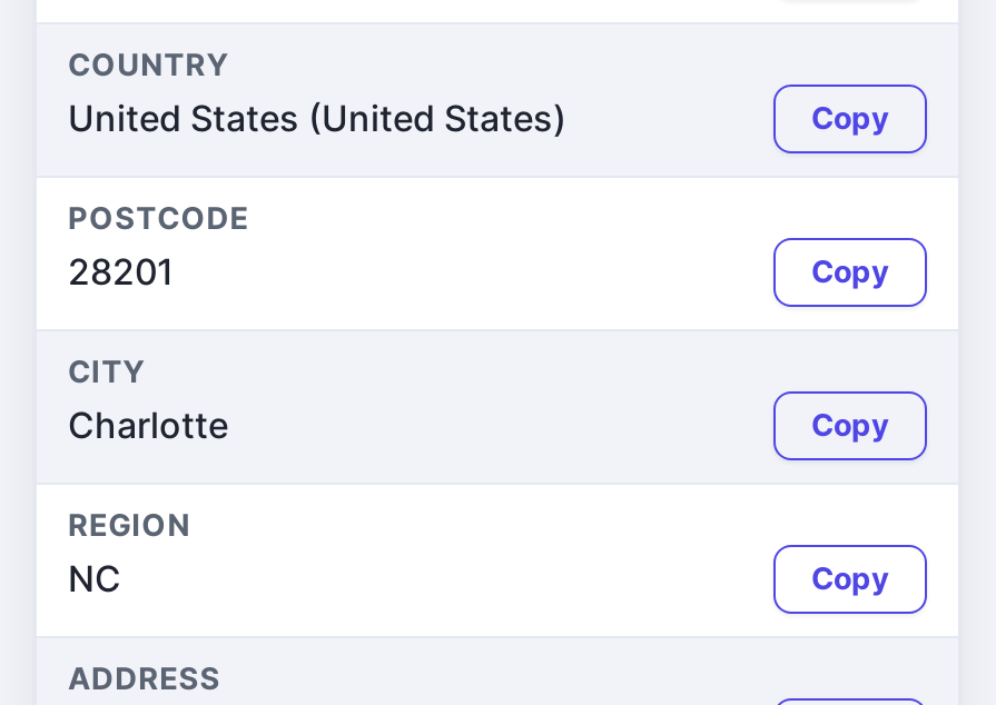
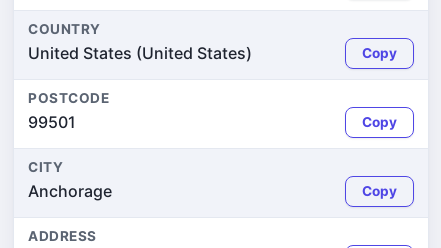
- 28201
+ 99501

- Charlotte
- Copy
- REGION
- NC
+ Anchorage
